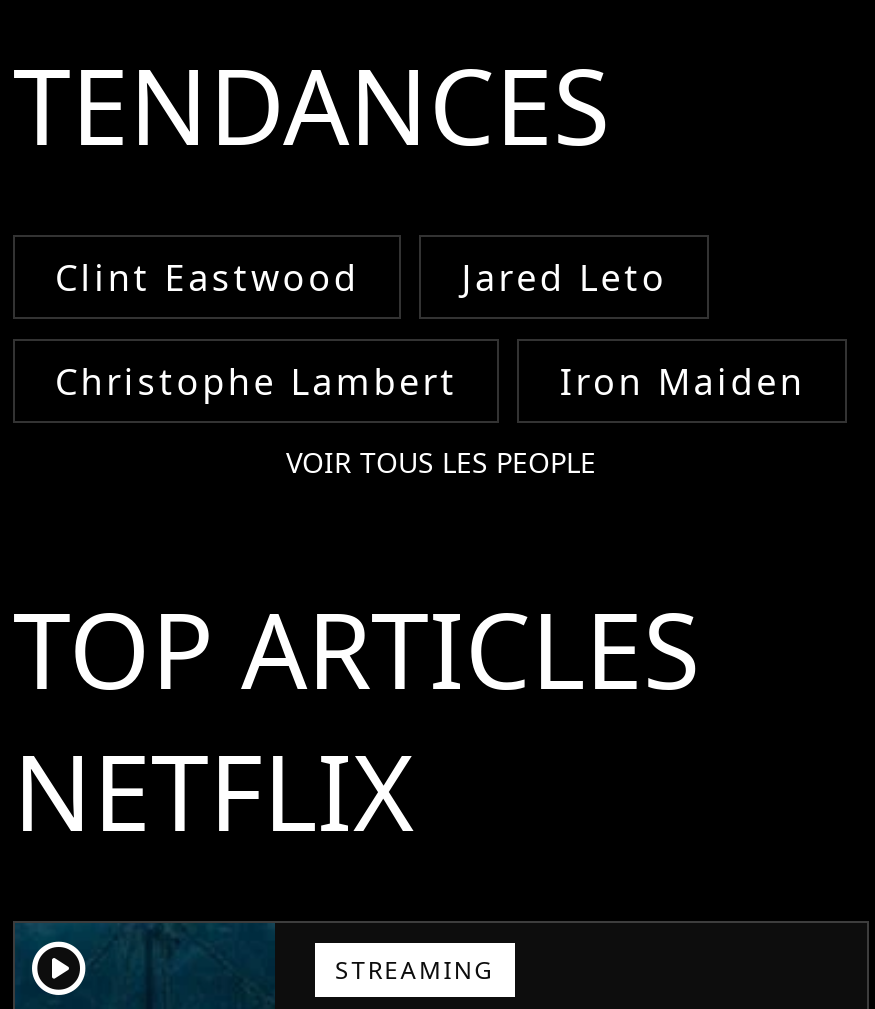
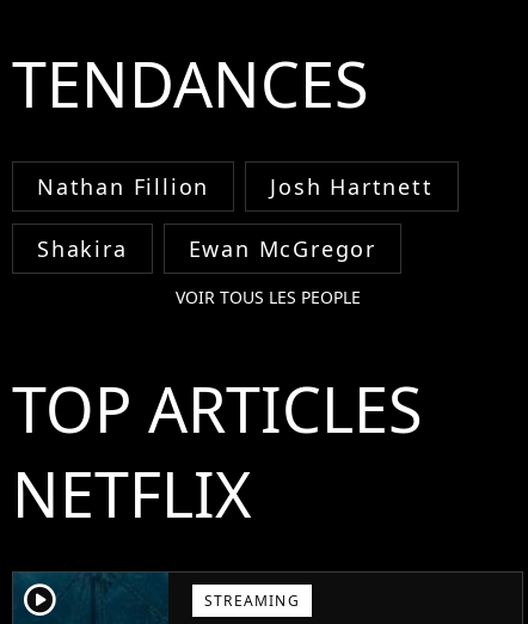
- Clint Eastwood
- Jared Leto
+ Nathan Fillion
+ Josh Hartnett

- Christophe Lambert
- Iron Maiden
+ Shakira
+ Ewan McGregor
